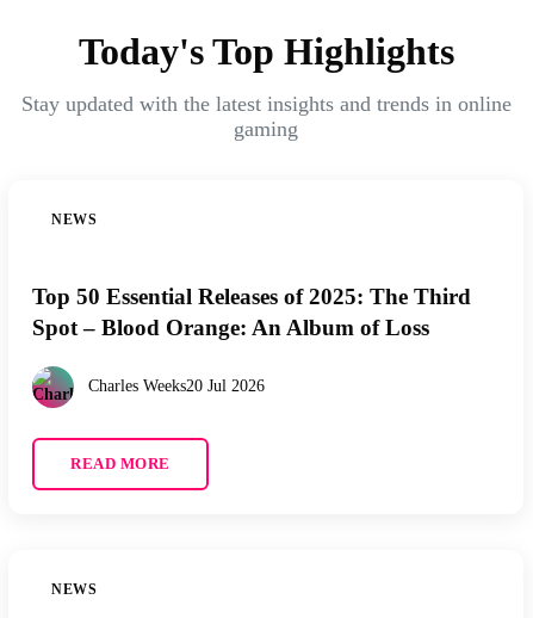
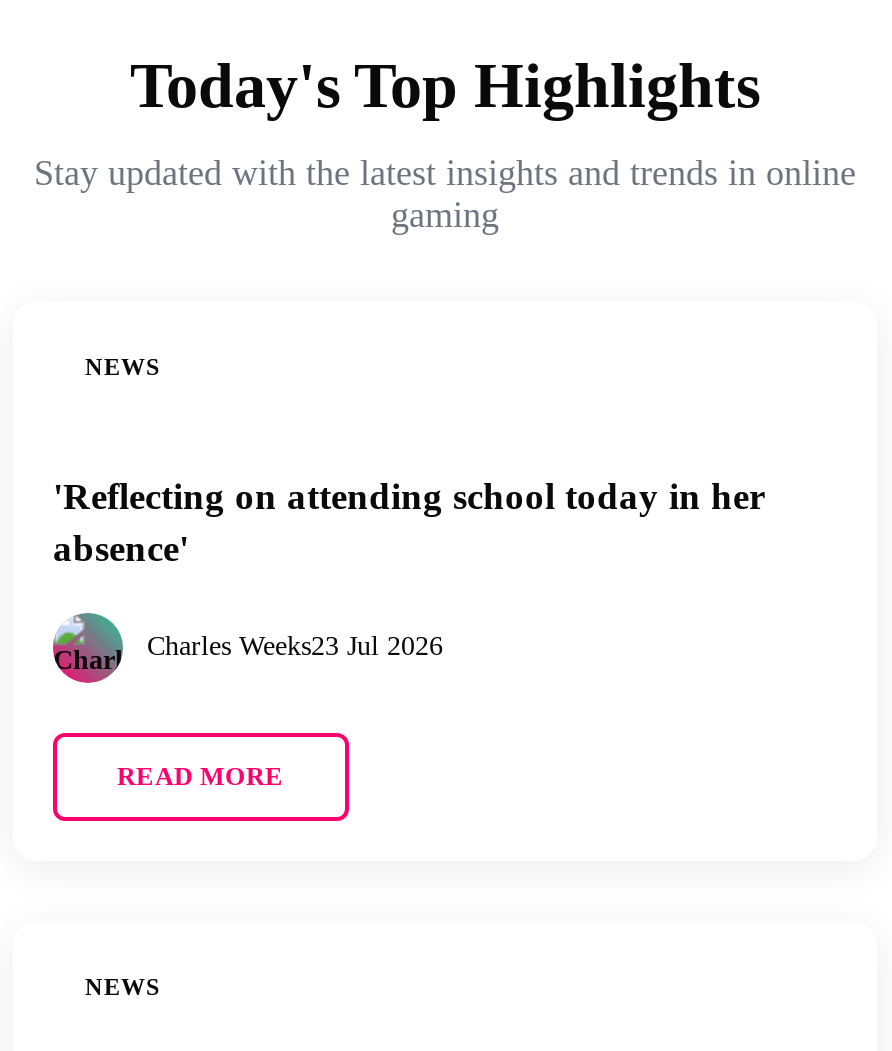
- Top 50 Essential Releases of 2025: The Third
- Spot – Blood Orange: An Album of Loss
+ 'Reflecting on attending school today in her
+ absence'

- Charles Weeks20 Jul 2026
+ Charles Weeks23 Jul 2026
